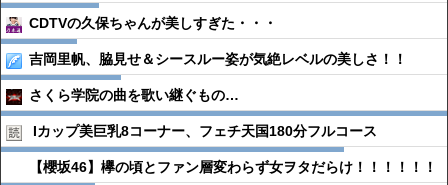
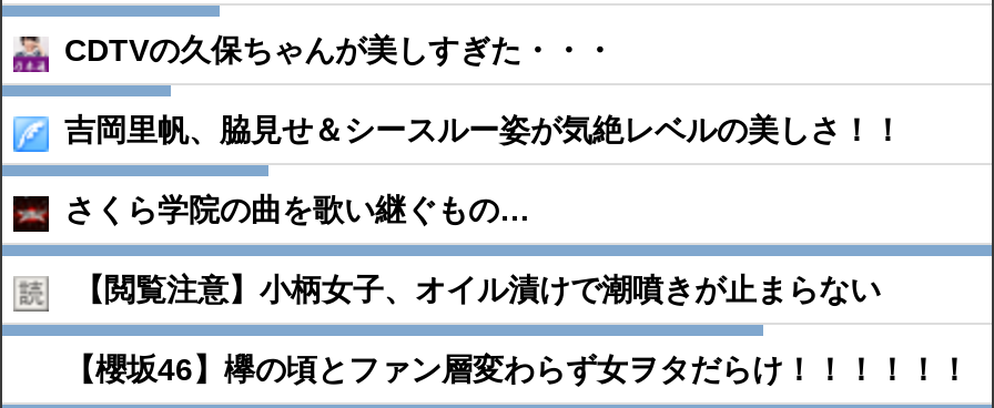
- Iカップ美巨乳8コーナー、フェチ天国180分フルコース
+ 【閲覧注意】小柄女子、オイル漬けで潮噴きが止まらない
